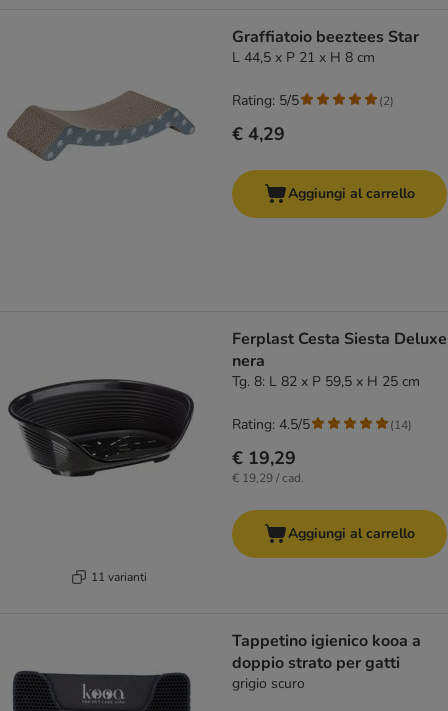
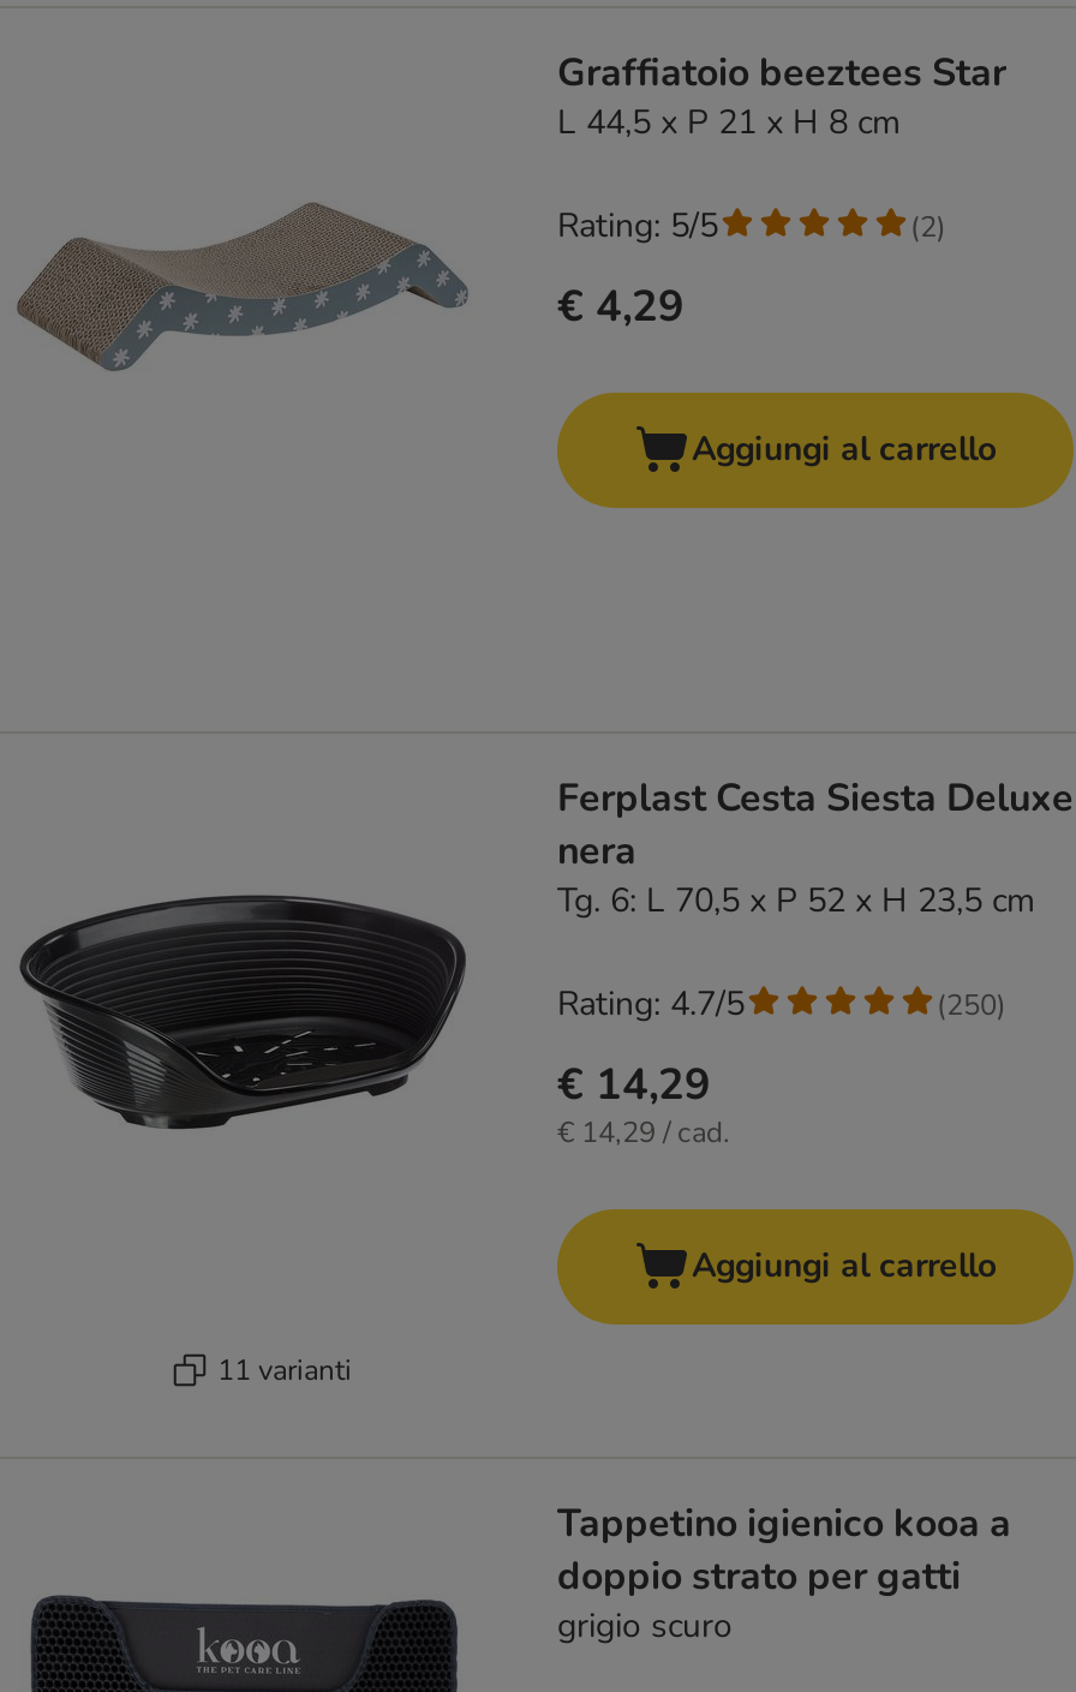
- Tg. 8: L 82 x P 59,5 x H 25 cm
+ Tg. 6: L 70,5 x P 52 x H 23,5 cm

- Rating: 4.5/5
+ Rating: 4.7/5

- (14)
+ (250)

- € 19,29
+ € 14,29

- € 19,29 / cad.
+ € 14,29 / cad.
